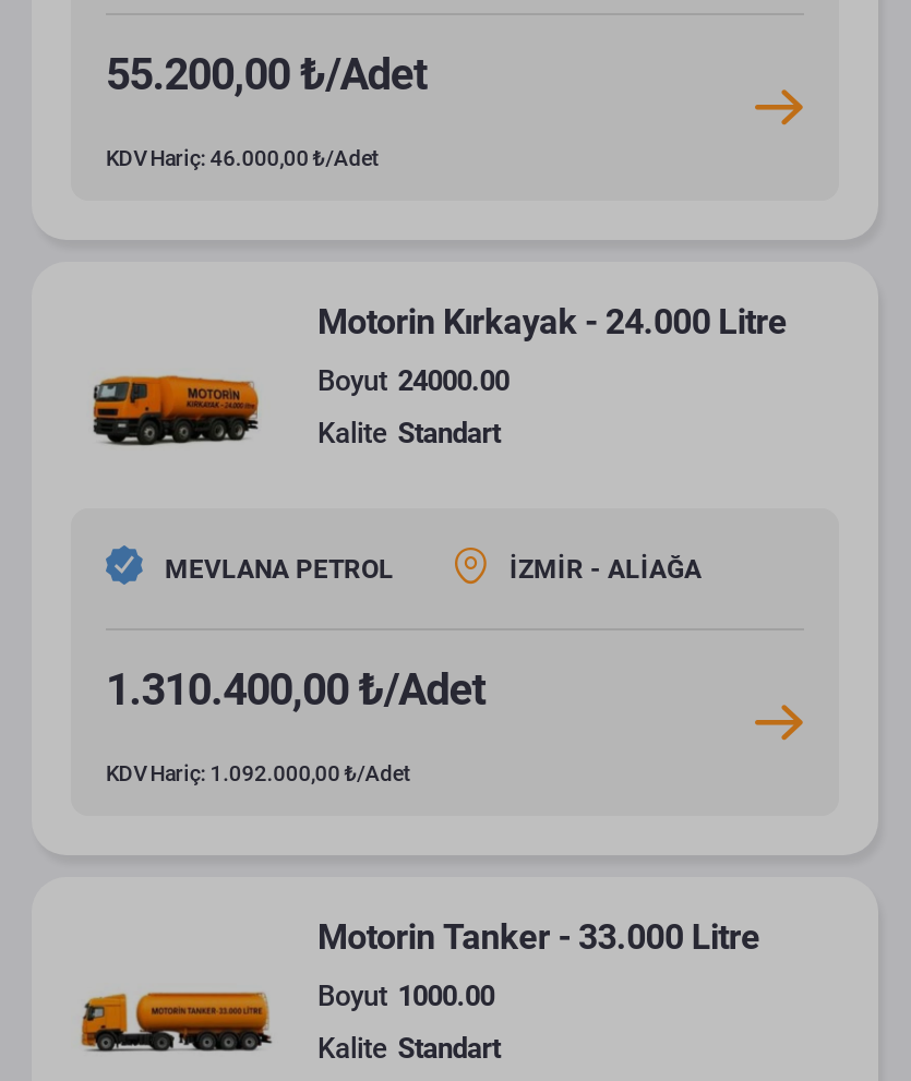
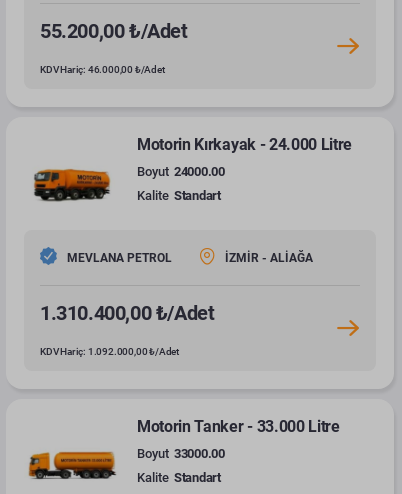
- Boyut 1000.00
+ Boyut 33000.00
